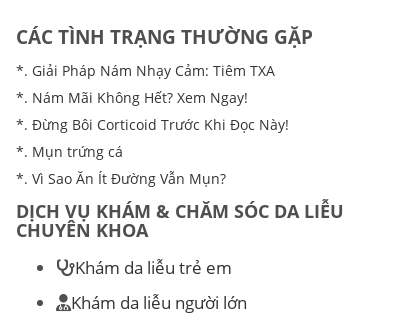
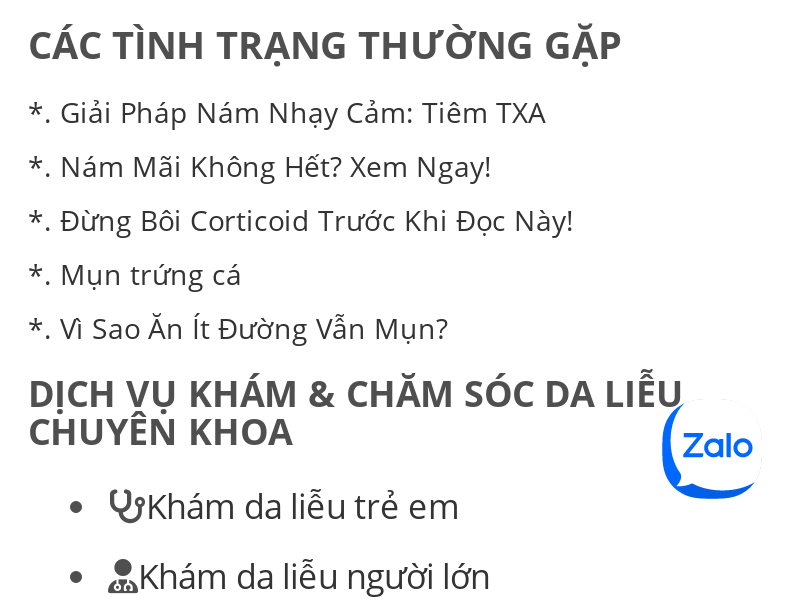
+ [image]
